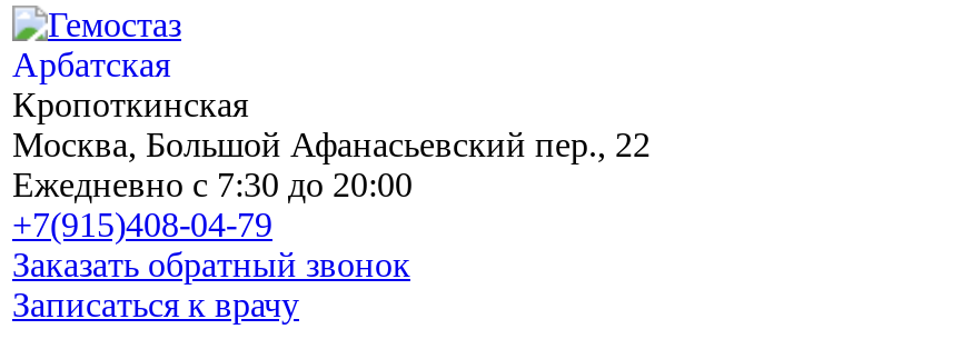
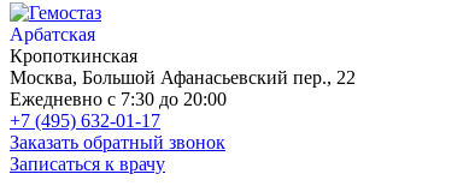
- +7(915)408-04-79
+ +7 (495) 632-01-17
